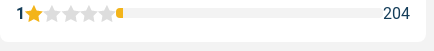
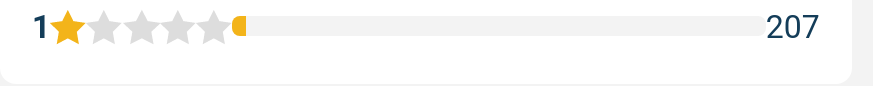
- 204
+ 207
